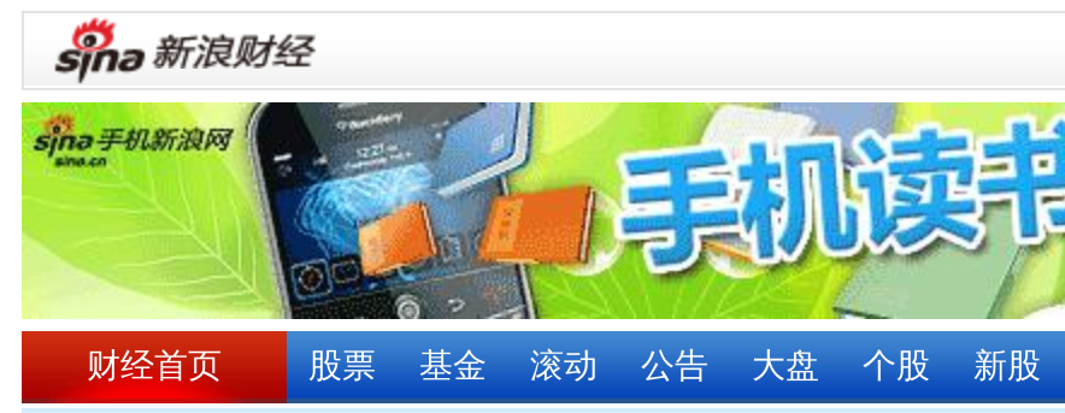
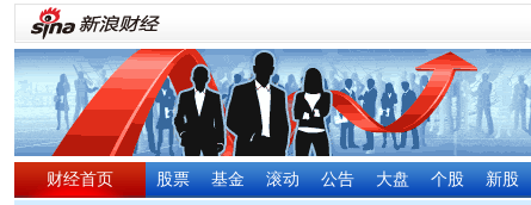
- [image]
+ [image]
